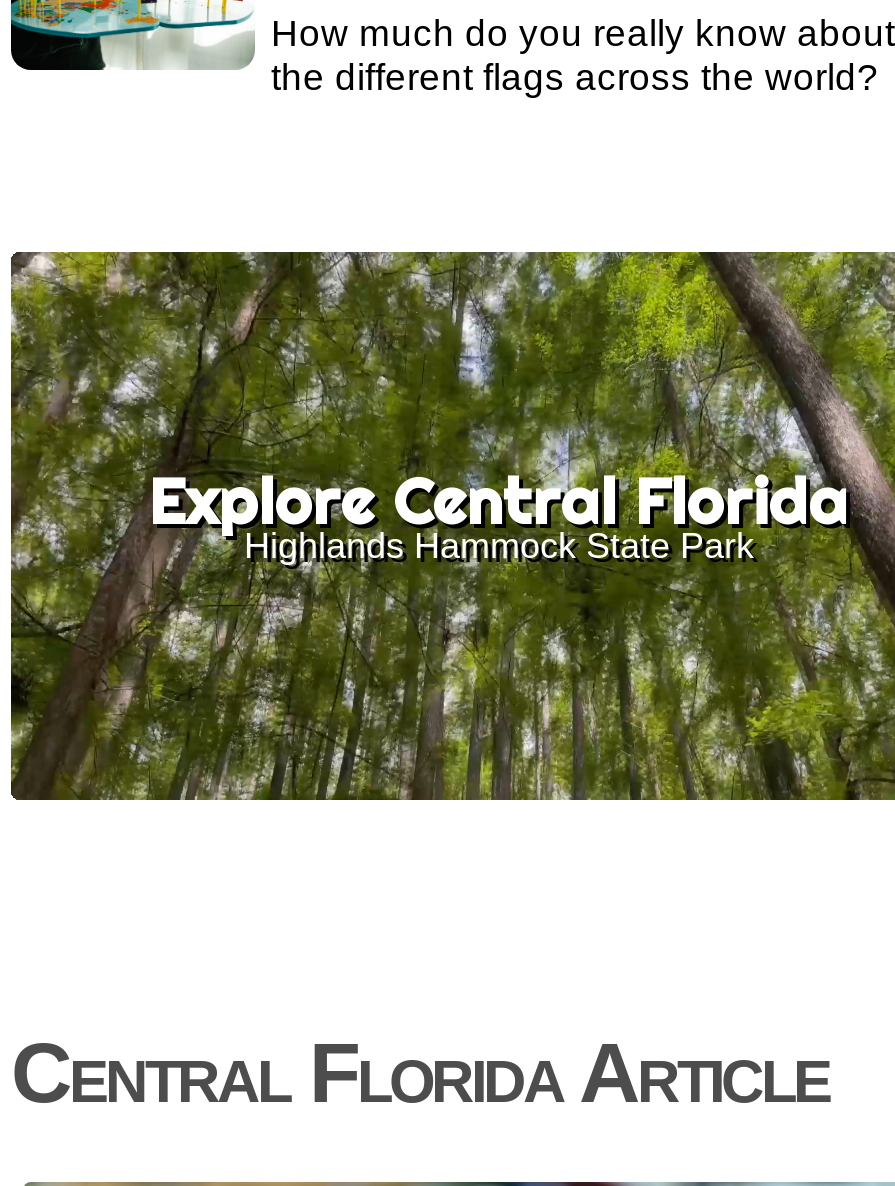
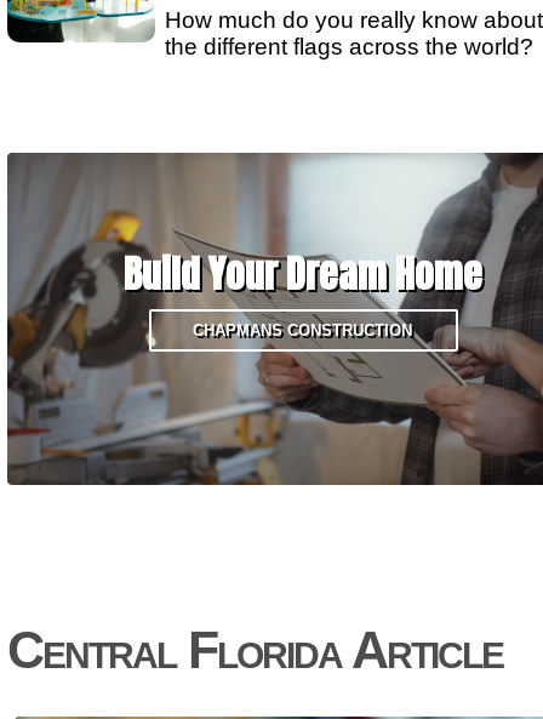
- [image]
- Explore Central Florida
- Highlands Hammock State Park
+ [image]
+ Build Your Dream Home
+ CHAPMANS CONSTRUCTION
